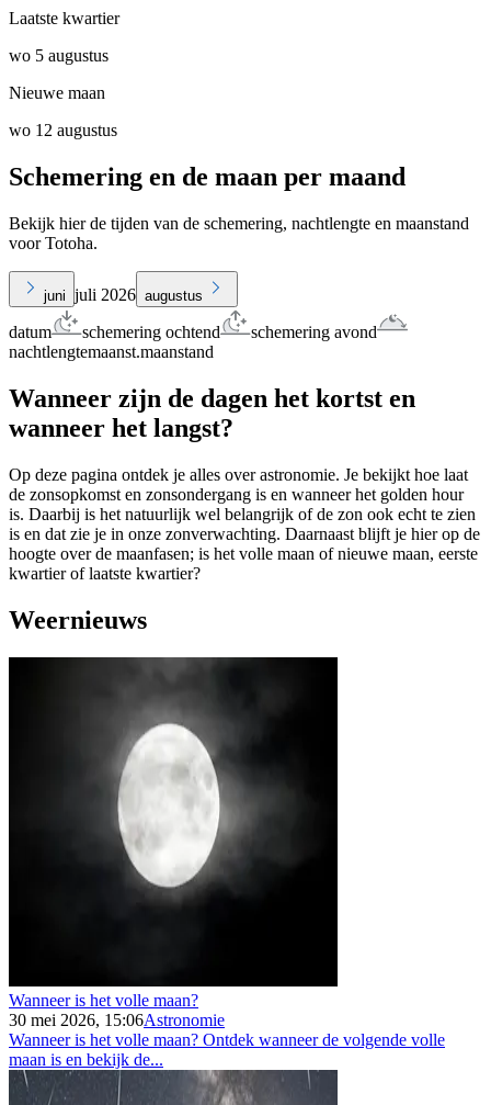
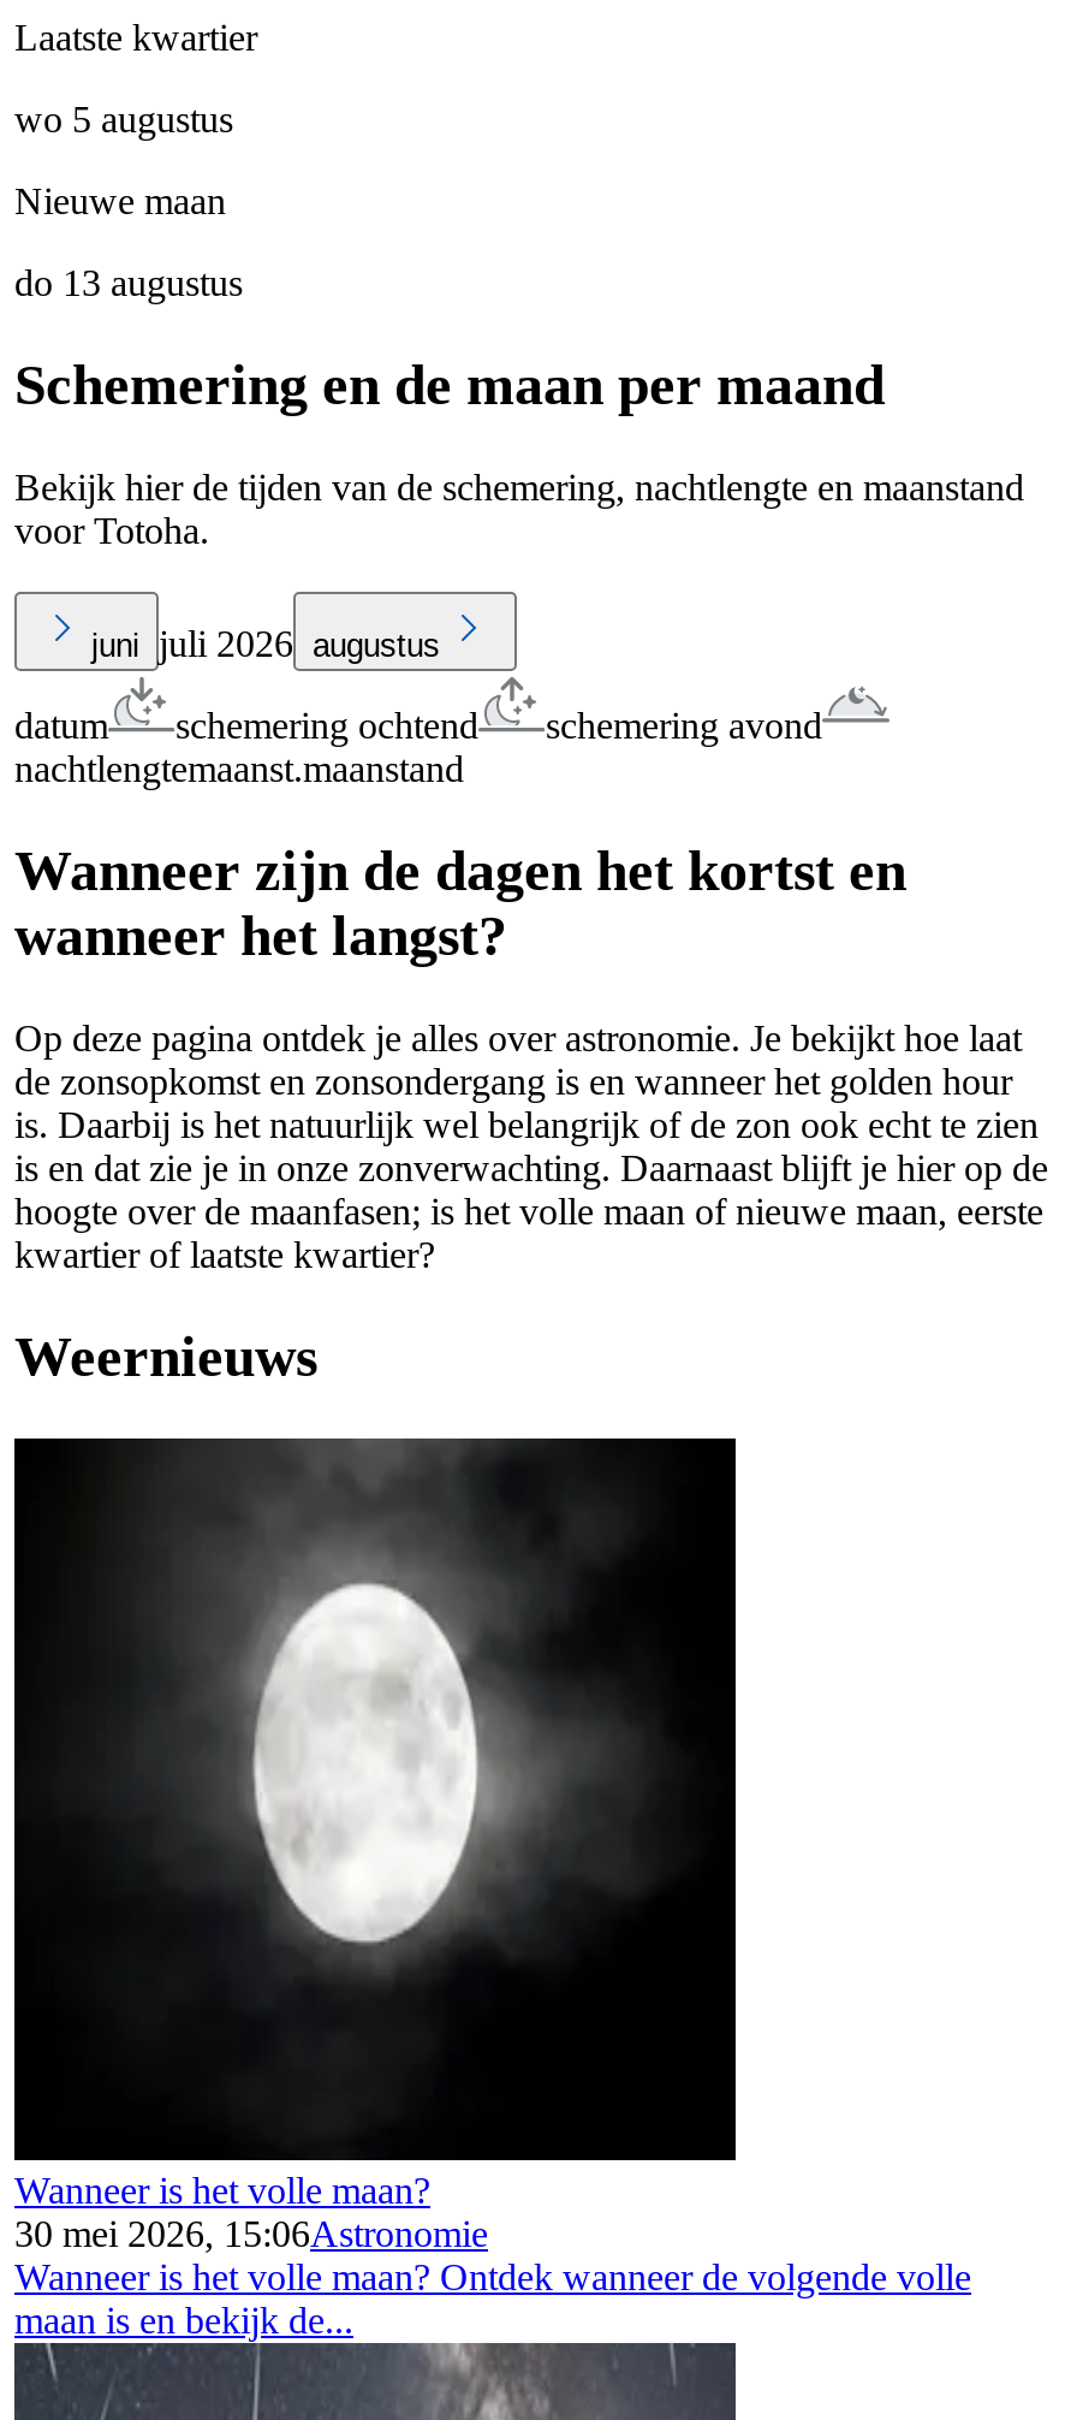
- wo 12 augustus
+ do 13 augustus
